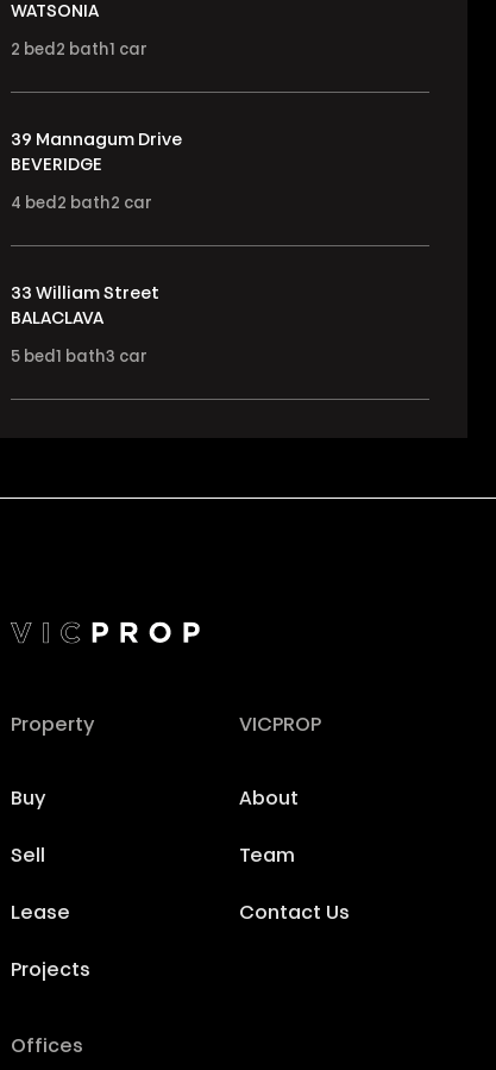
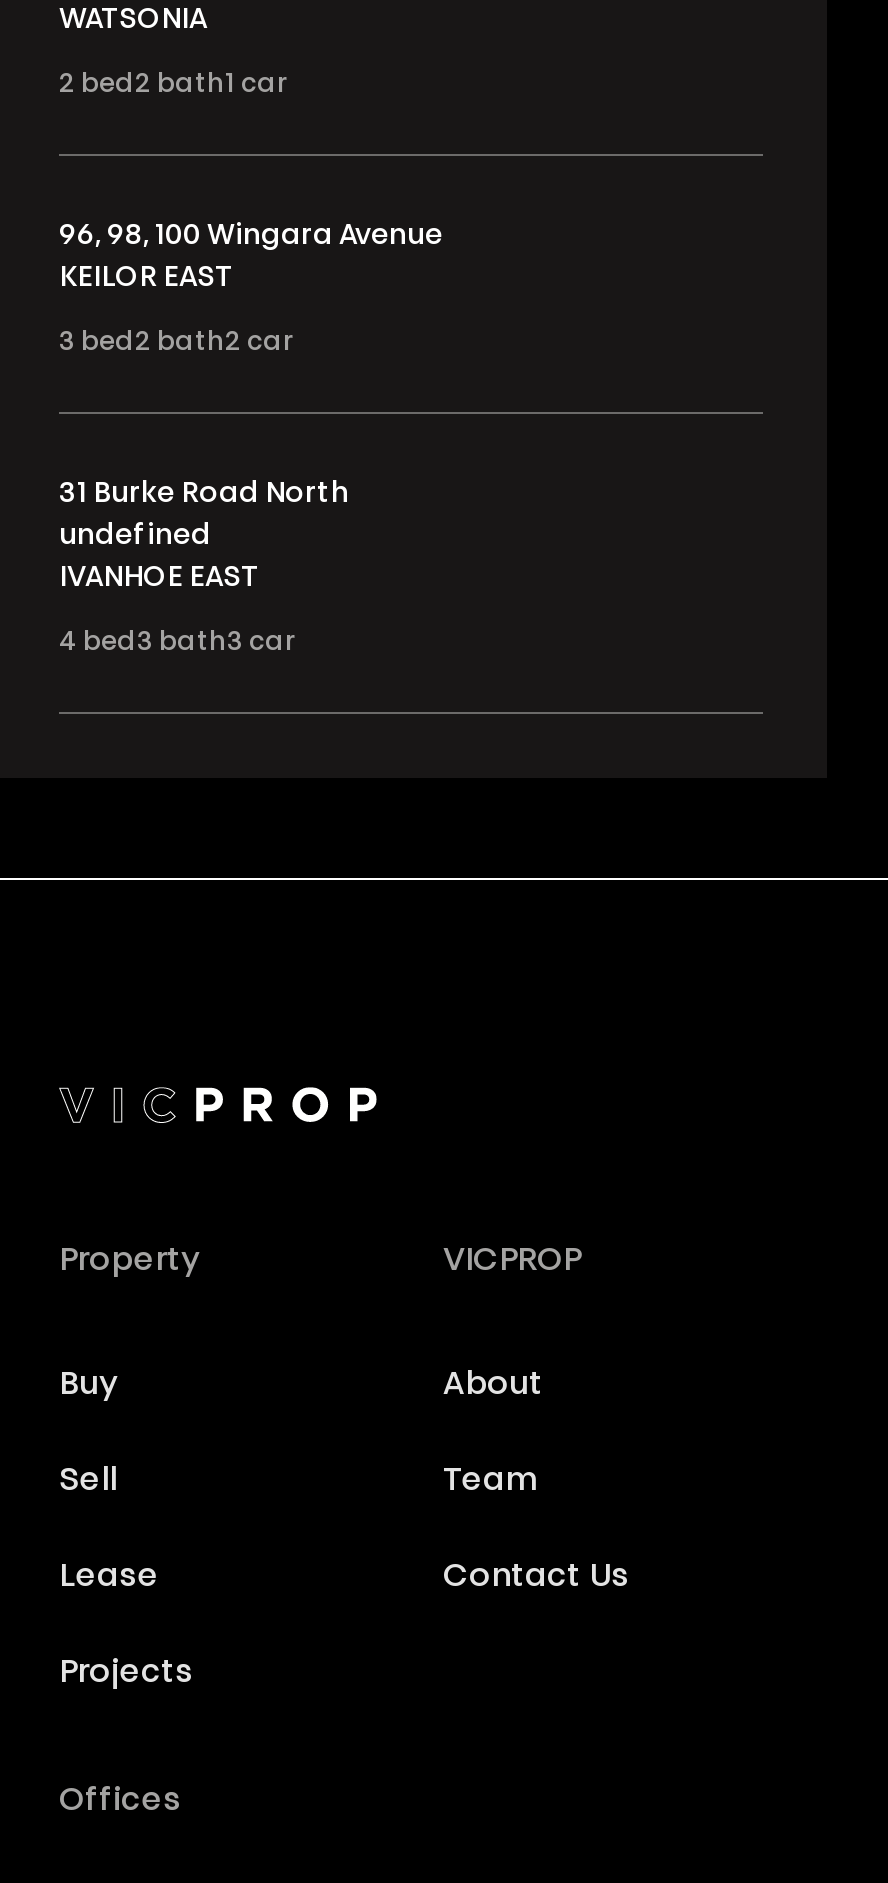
- 39 Mannagum Drive
- BEVERIDGE
- 4 bed 2 bath2 car
+ 96, 98, 100 Wingara Avenue
+ KEILOR EAST
+ 3 bed 2 bath2 car

- 33 William Street
- BALACLAVA
- 5 bed1 bath3 car
+ 31 Burke Road North
+ undefined
+ IVANHOE EAST
+ 4 bed 3 bath3 car
